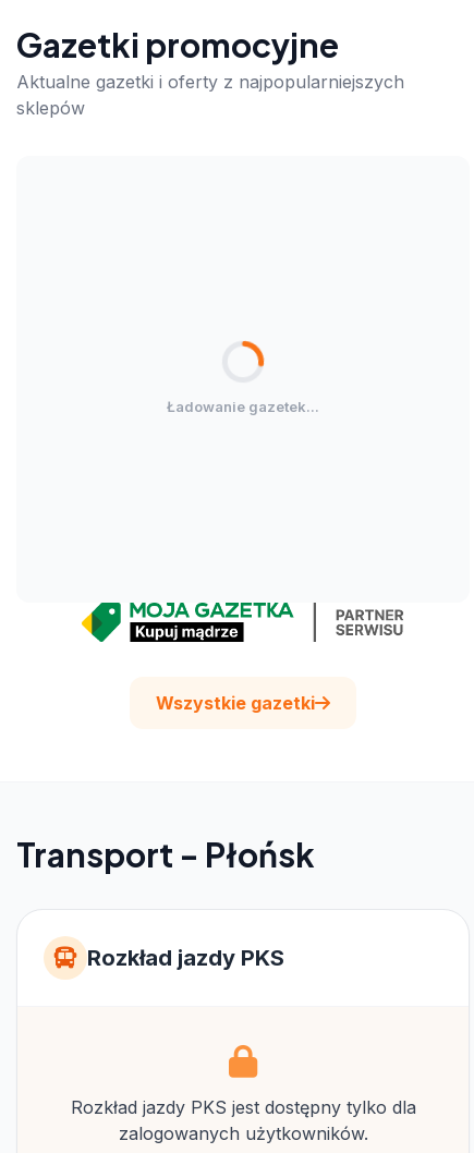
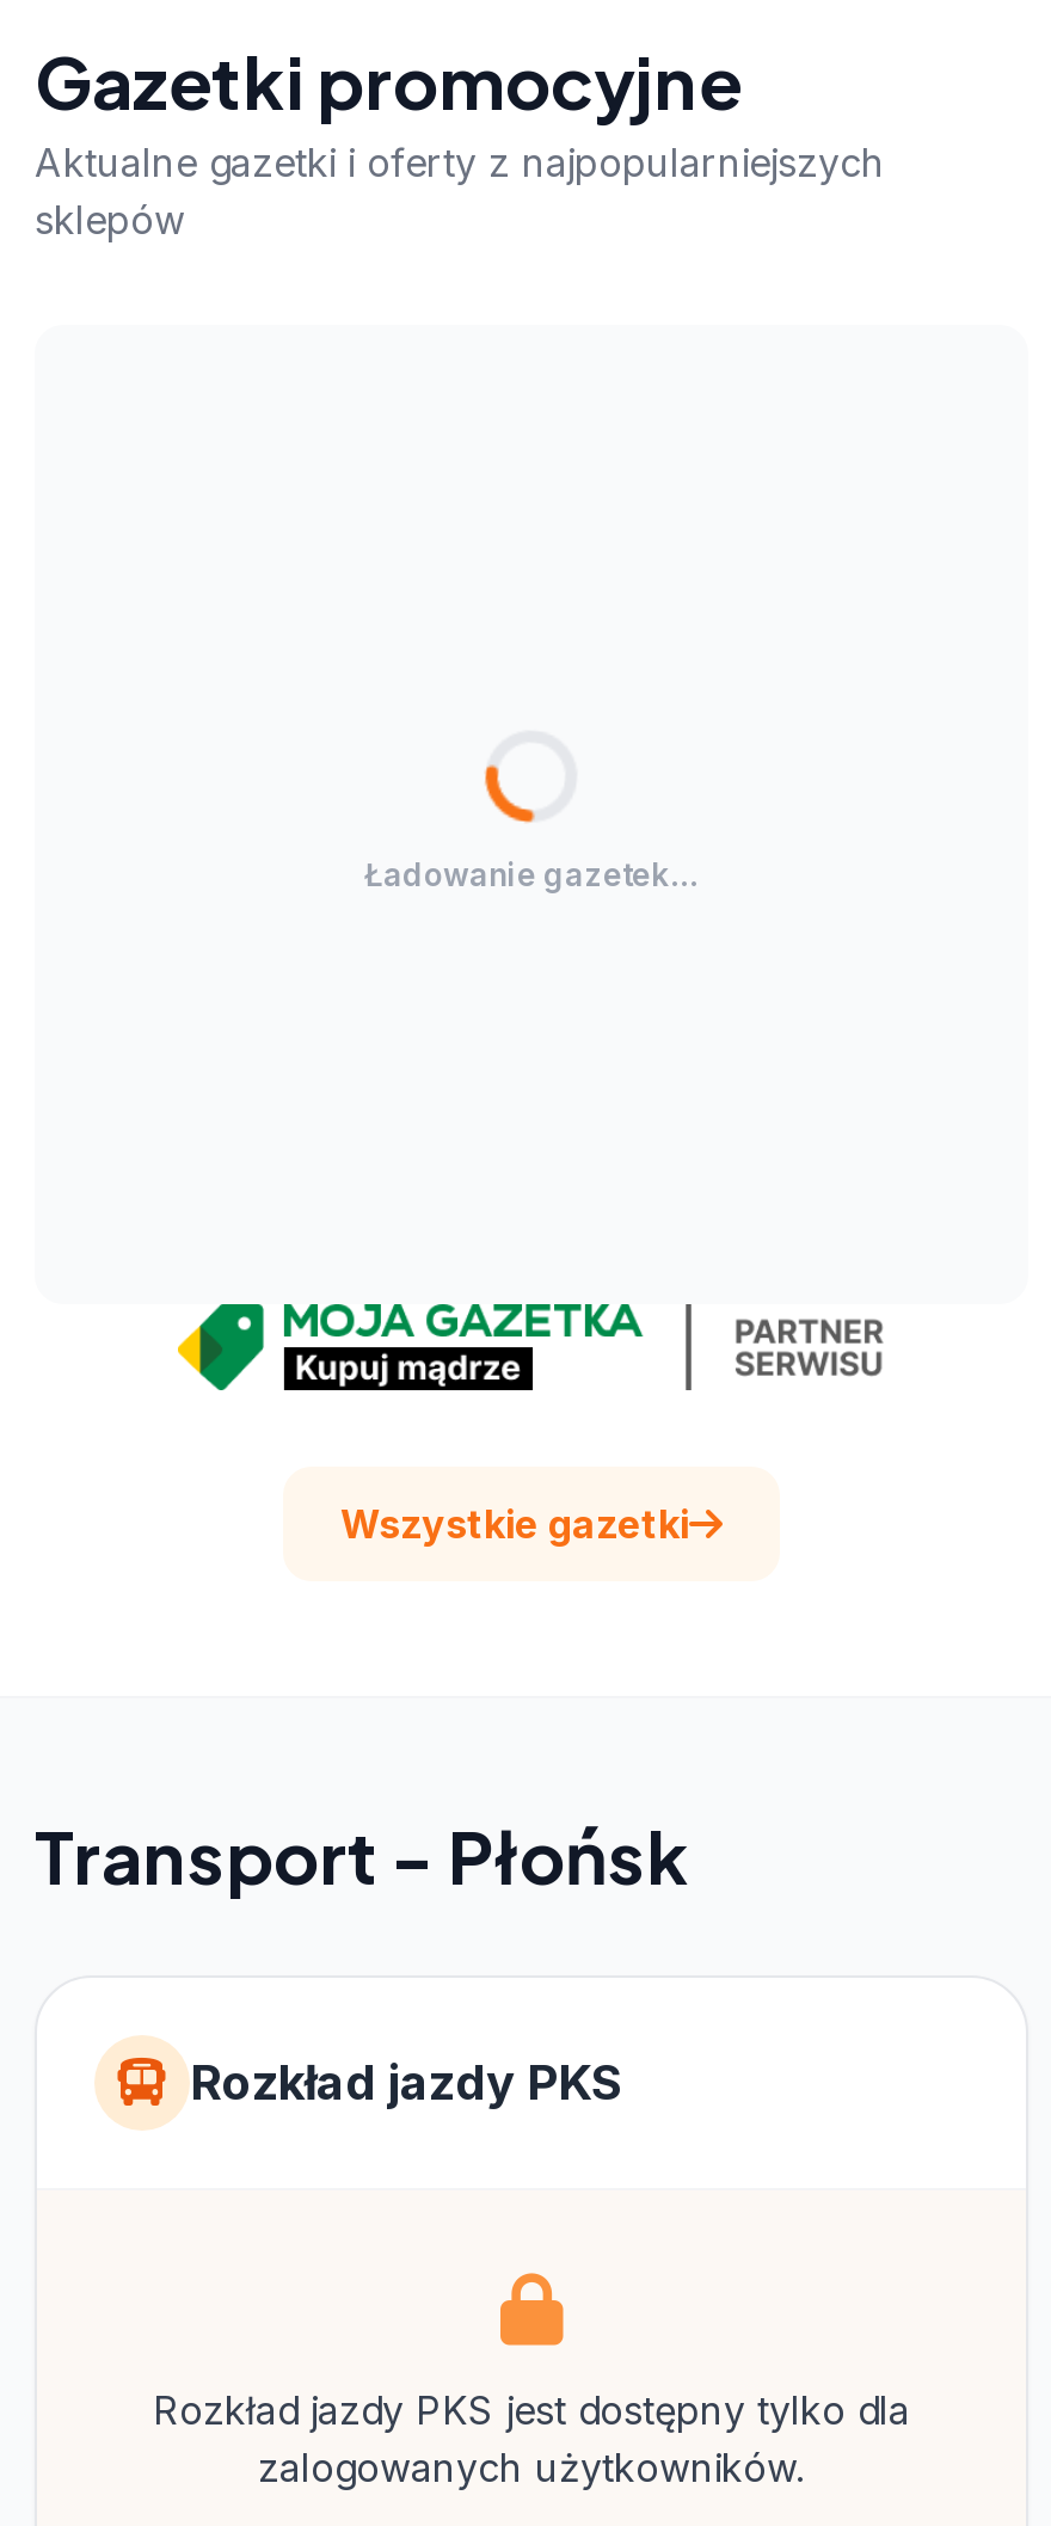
- [image]
+ [image]
